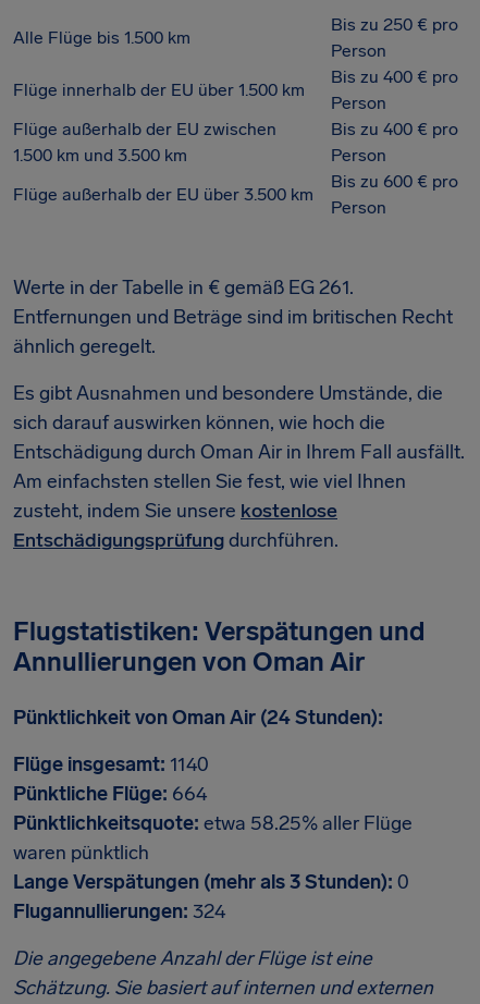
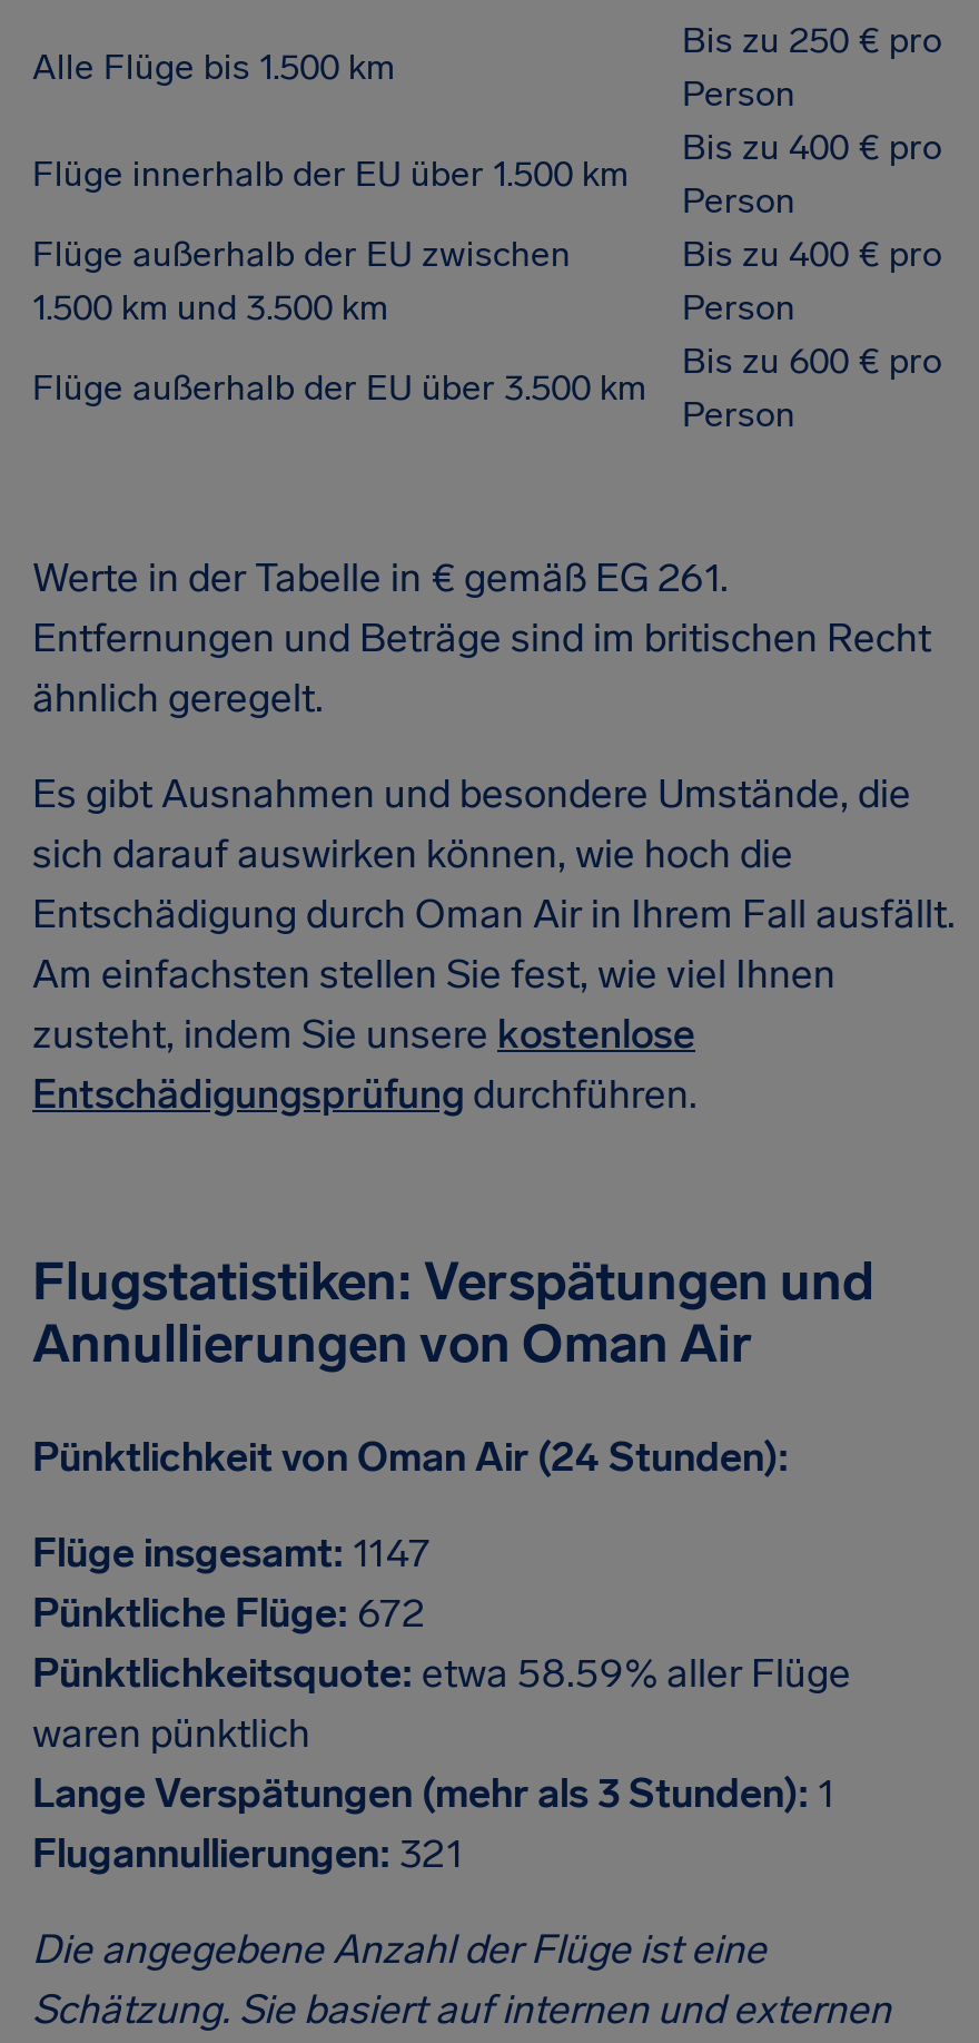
- Flüge insgesamt: 1140
+ Flüge insgesamt: 1147

- Pünktliche Flüge: 664
+ Pünktliche Flüge: 672

- Pünktlichkeitsquote: etwa 58.25% aller Flüge
+ Pünktlichkeitsquote: etwa 58.59% aller Flüge

- Lange Verspätungen (mehr als 3 Stunden): 0
+ Lange Verspätungen (mehr als 3 Stunden): 1

- Flugannullierungen: 324
+ Flugannullierungen: 321
